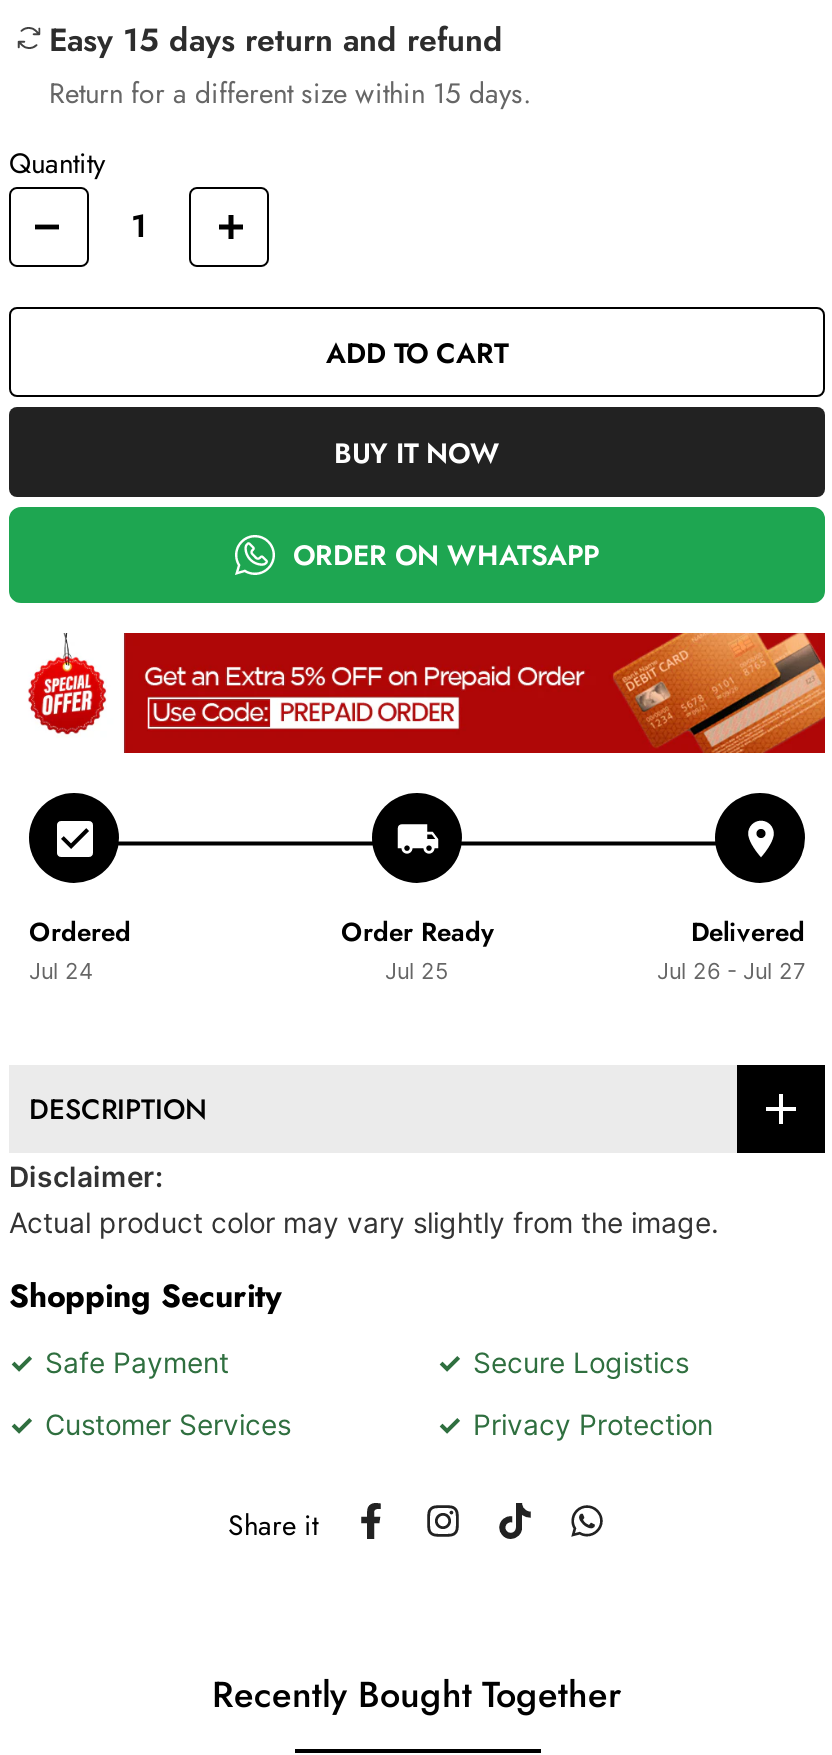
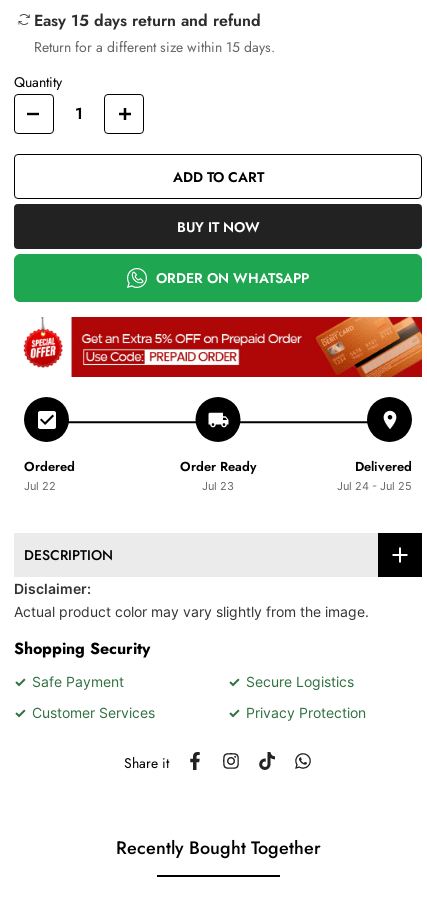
- Jul 24
+ Jul 22

- Jul 25
+ Jul 23

- Jul 26 - Jul 27
+ Jul 24 - Jul 25
